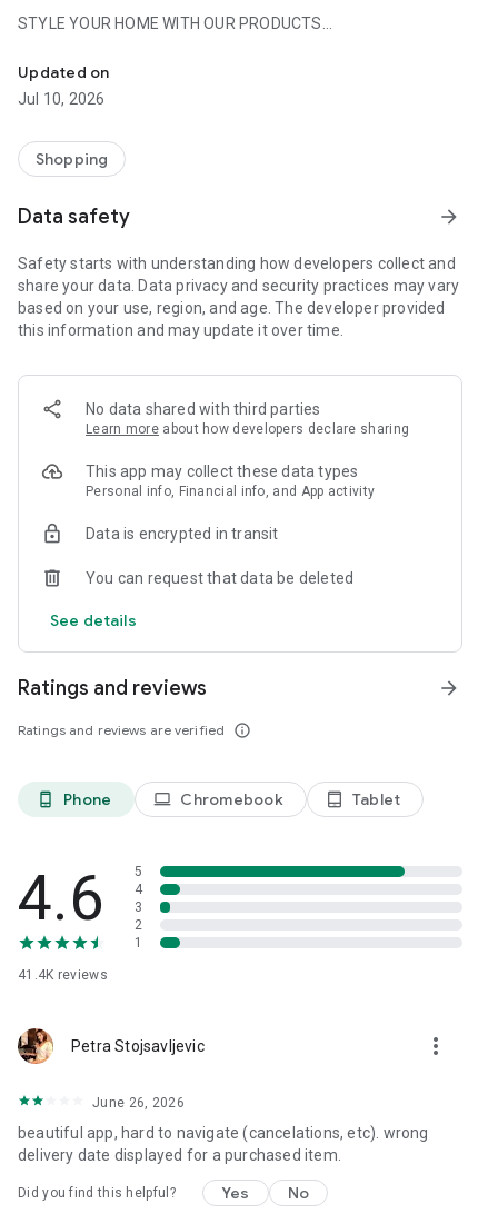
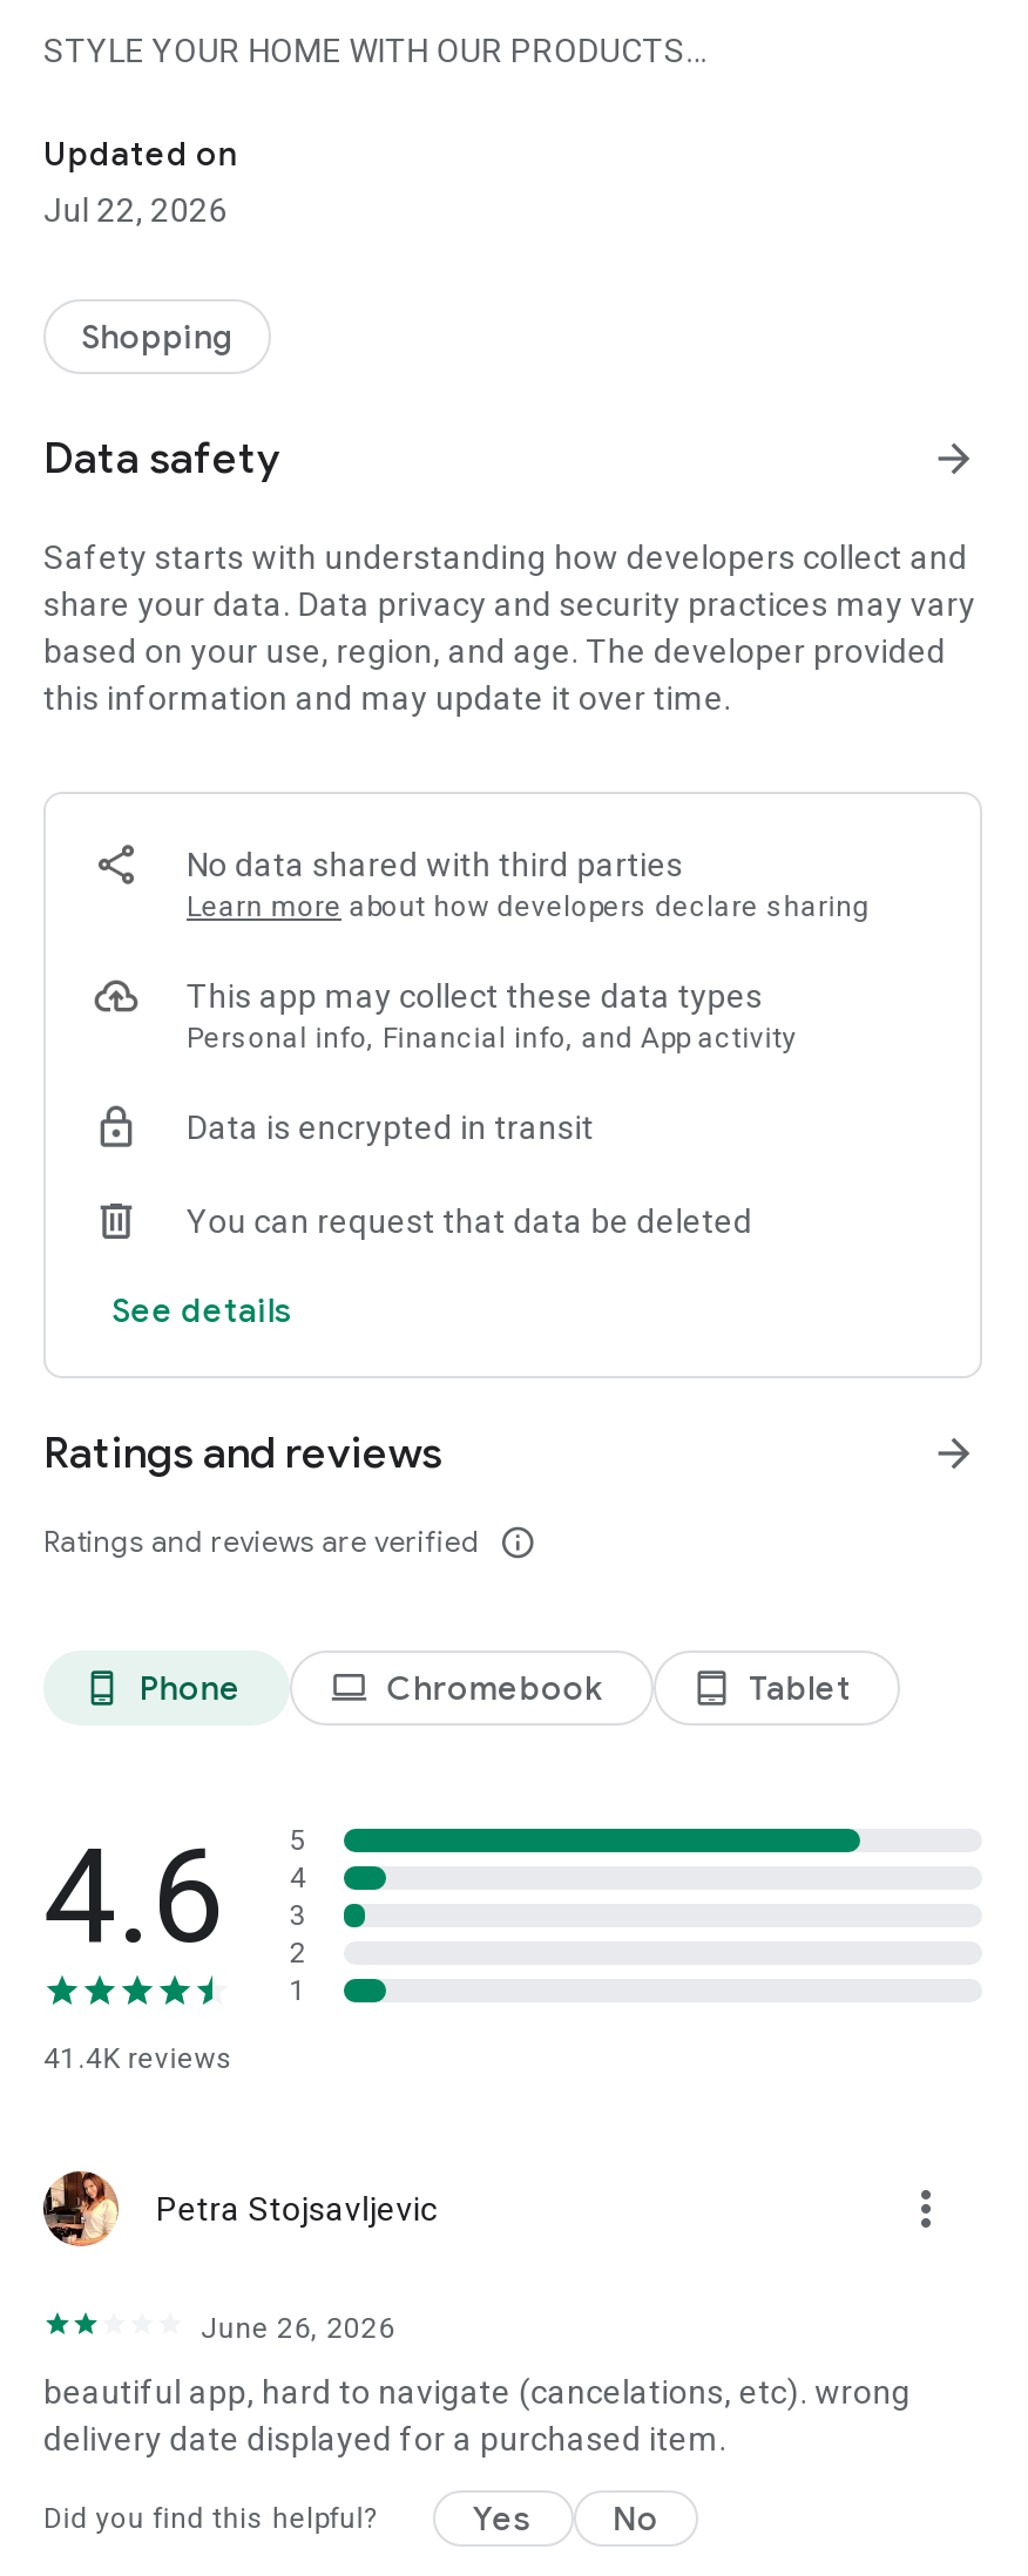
- Jul 10, 2026
+ Jul 22, 2026
